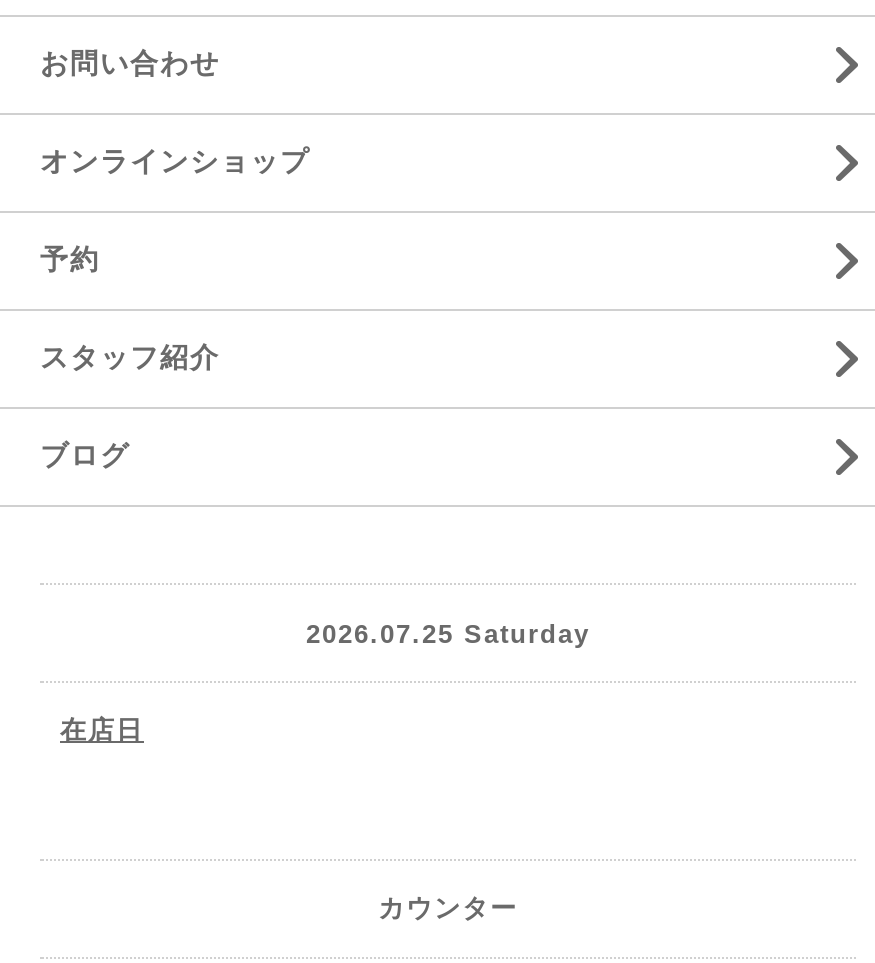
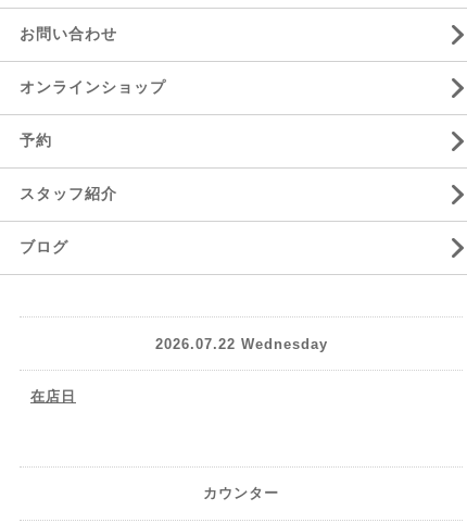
- 2026.07.25 Saturday
+ 2026.07.22 Wednesday
